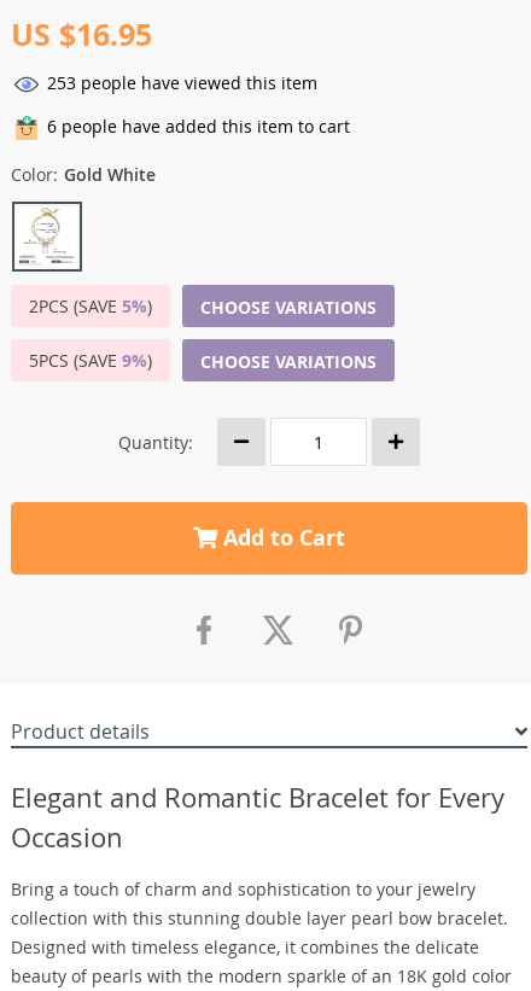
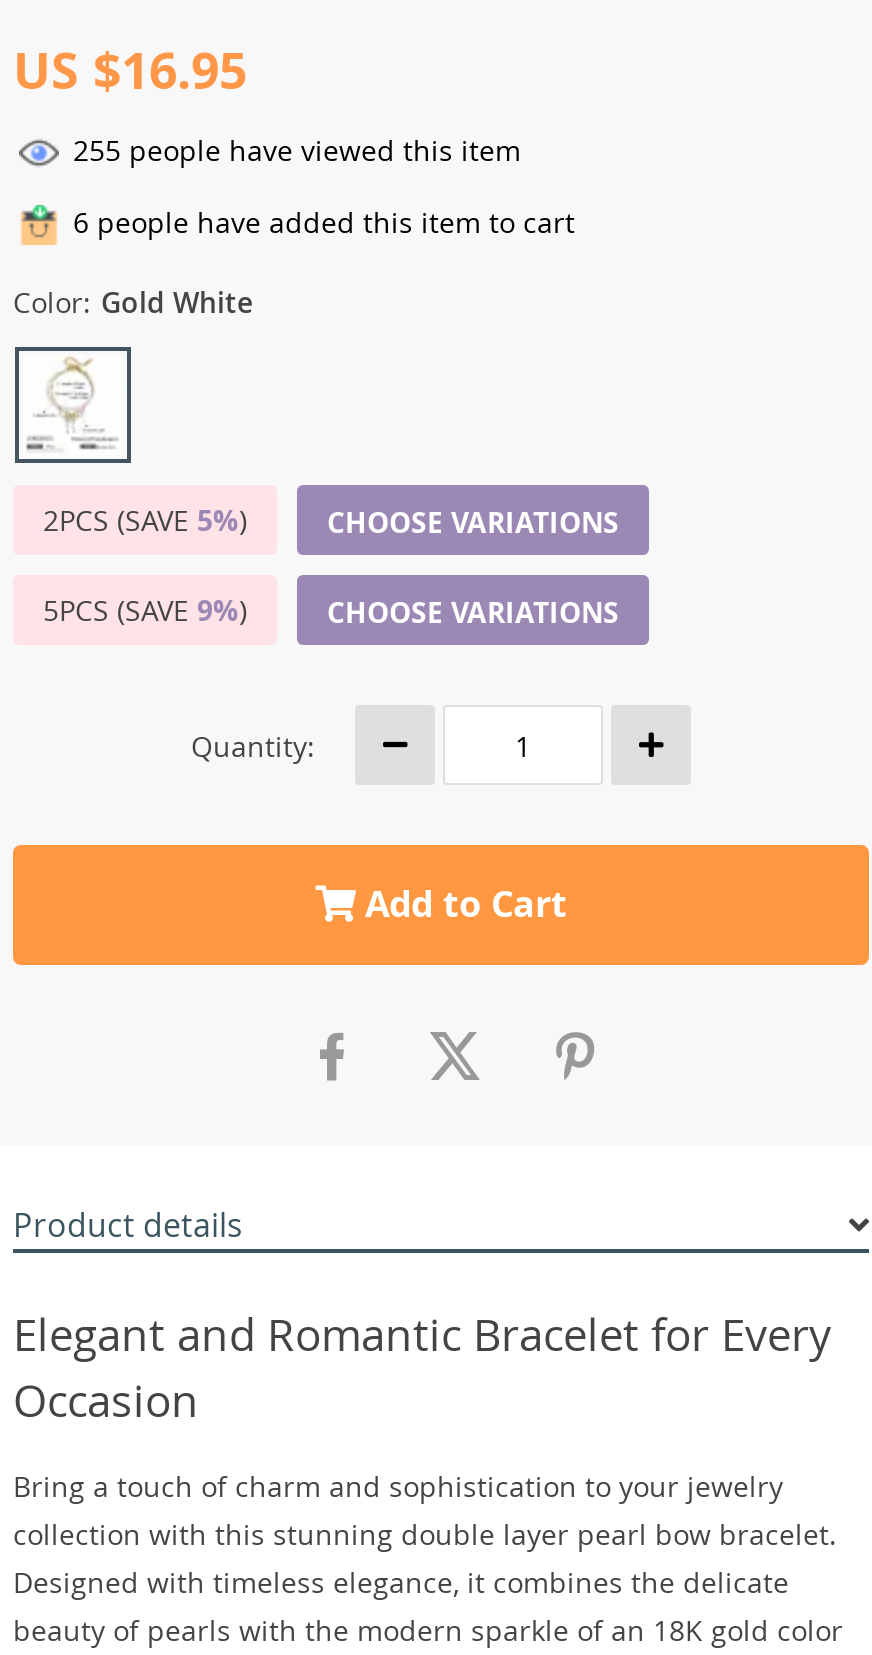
- 253 people have viewed this item
+ 255 people have viewed this item
